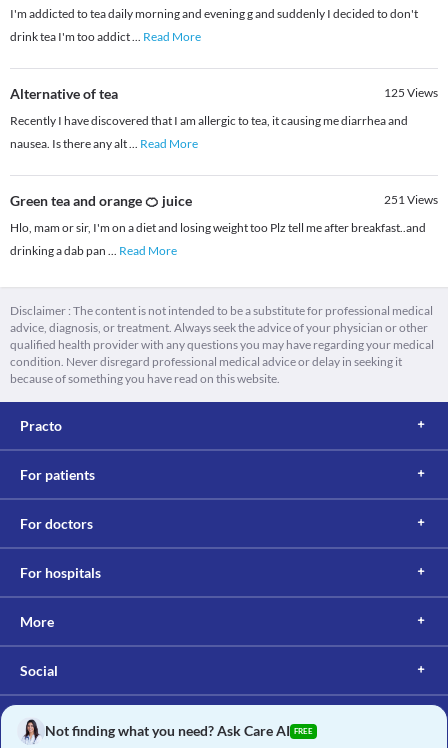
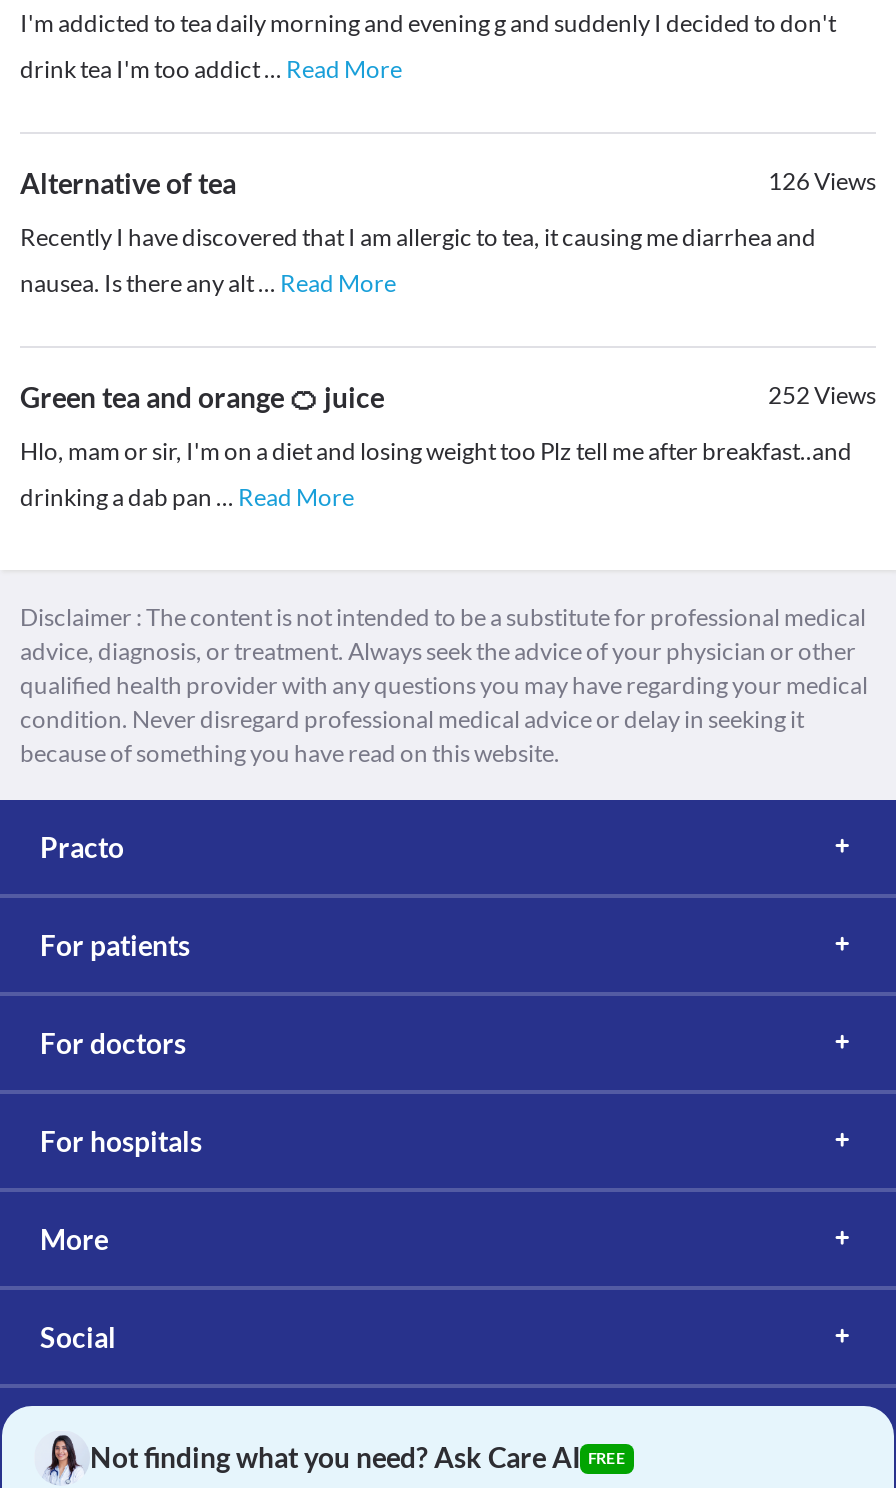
- 125Views
+ 126Views

- 251Views
+ 252Views
